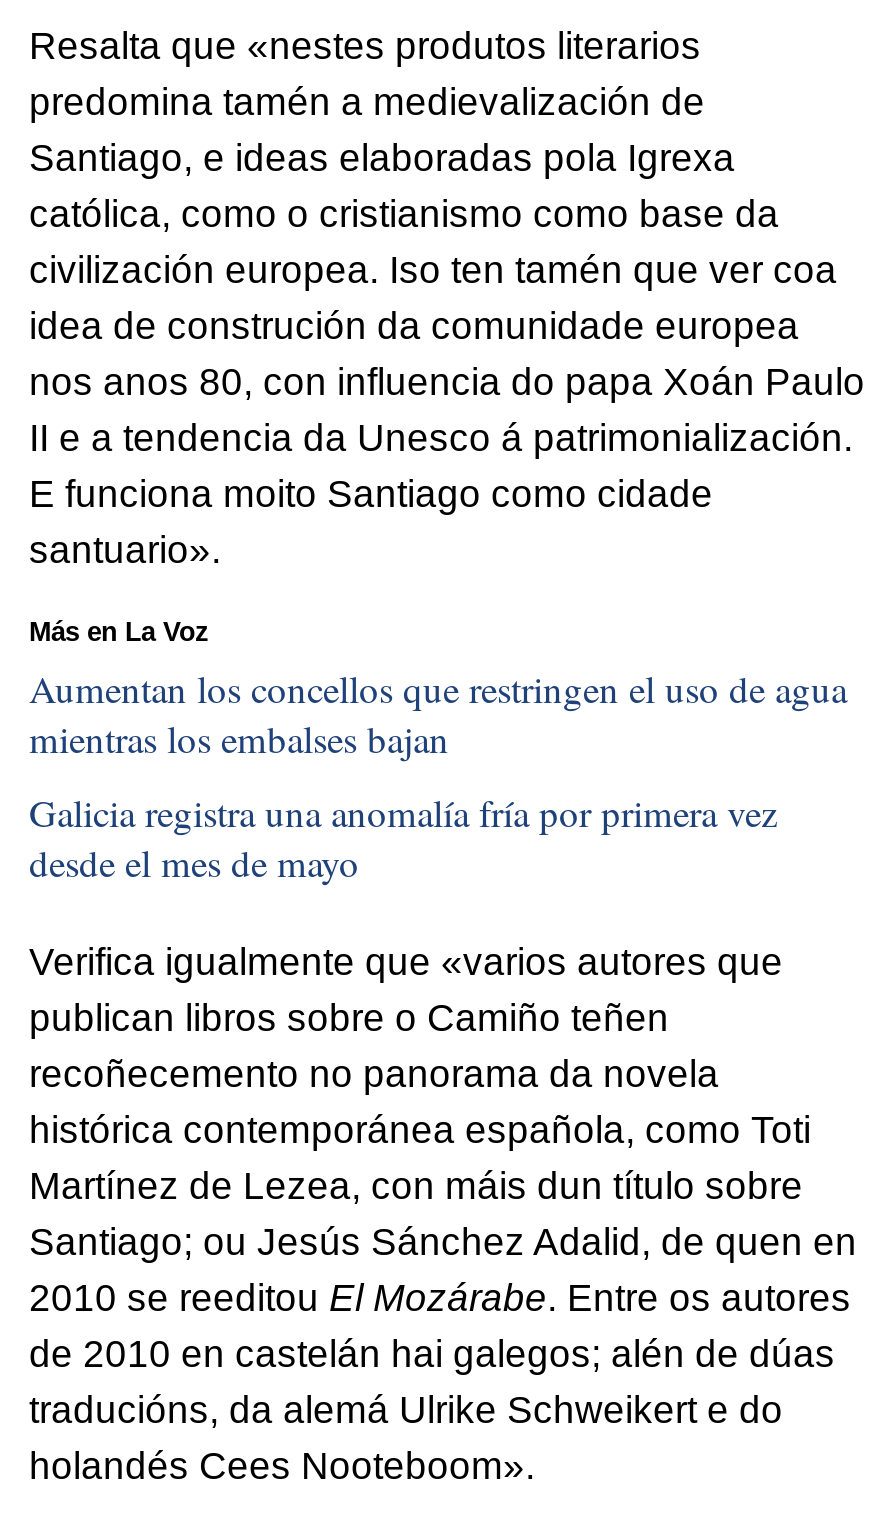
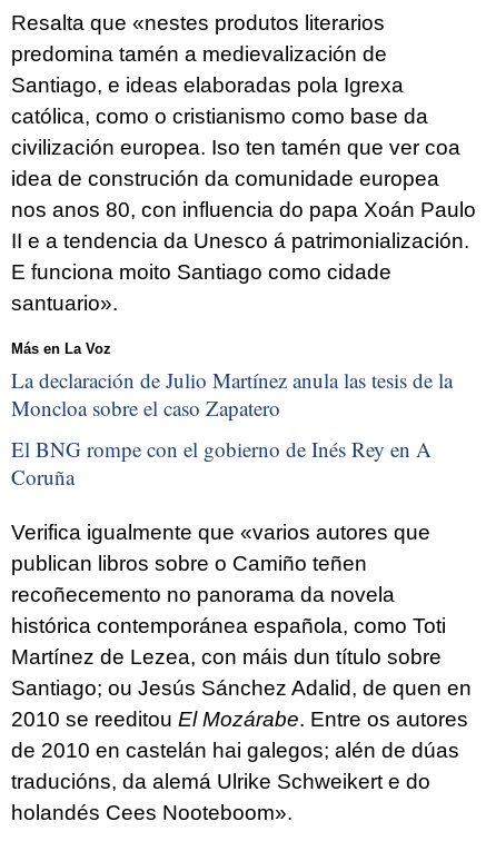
- Aumentan los concellos que restringen el uso de agua
- mientras los embalses bajan
+ La declaración de Julio Martínez anula las tesis de la
+ Moncloa sobre el caso Zapatero

- Galicia registra una anomalía fría por primera vez
- desde el mes de mayo
+ El BNG rompe con el gobierno de Inés Rey en A
+ Coruña
